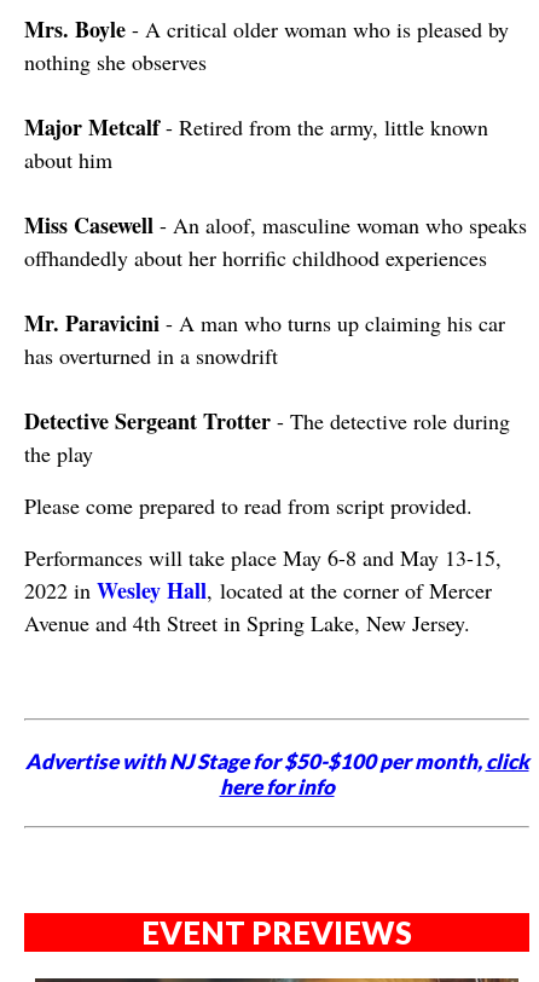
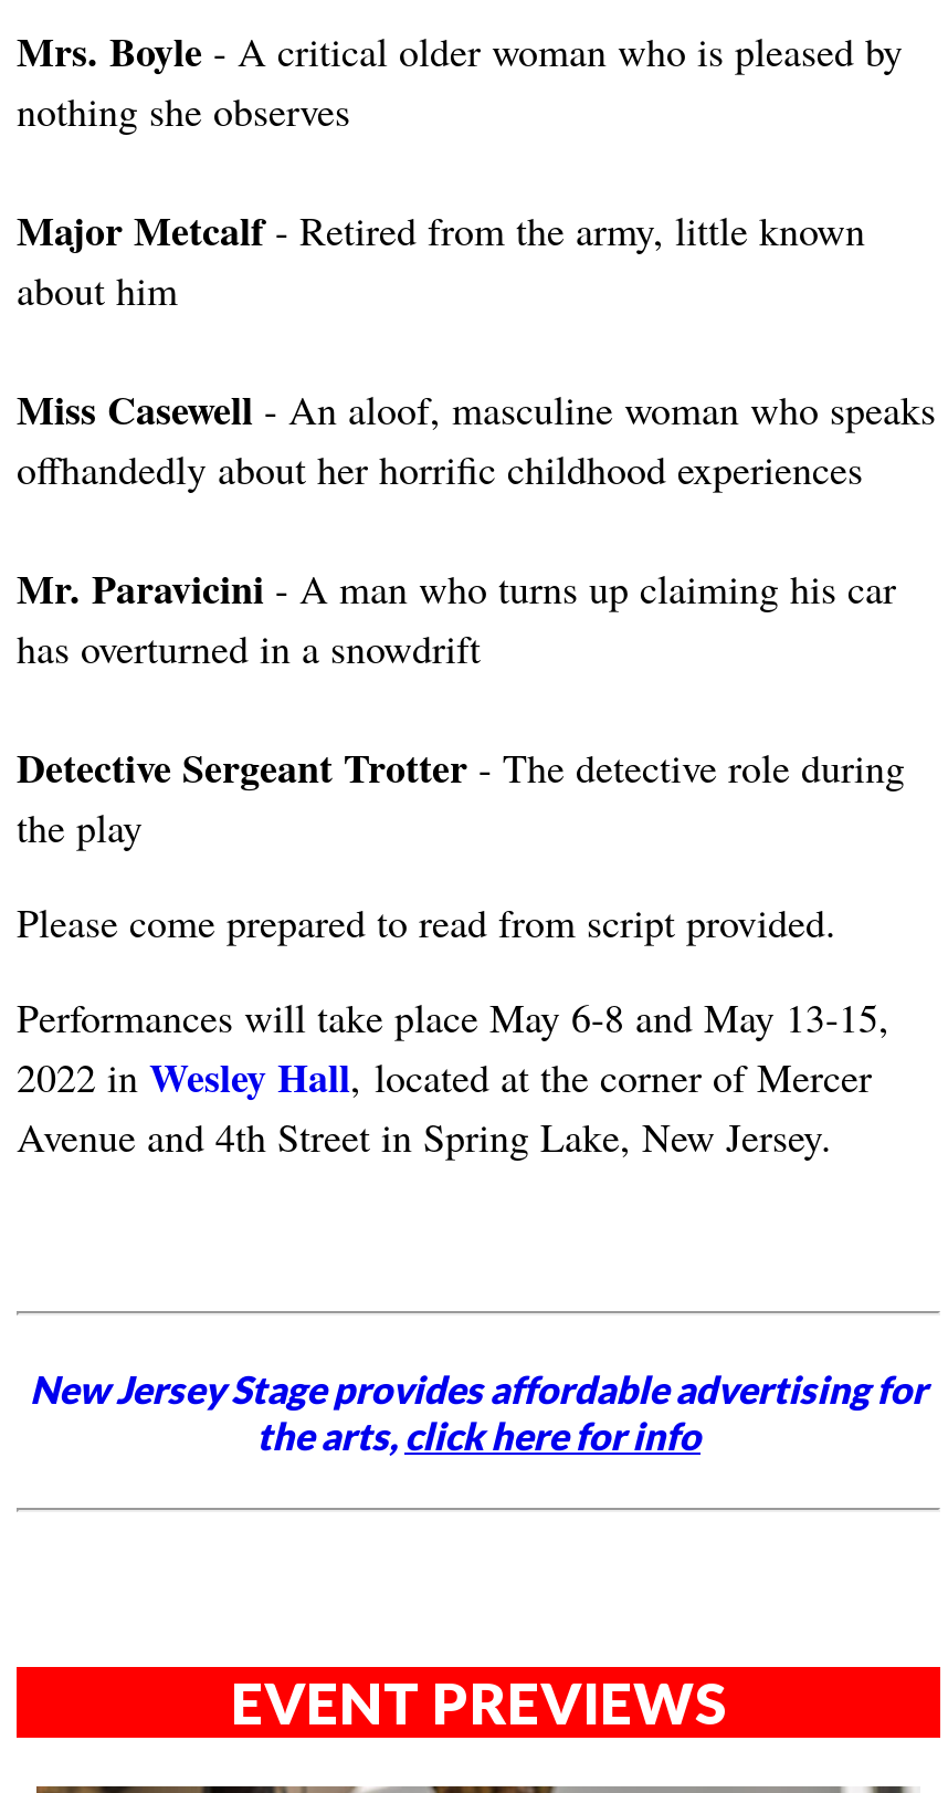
- Advertise with NJ Stage for $50-$100 per month, click
- here for info
+ New Jersey Stage provides affordable advertising for
+ the arts, click here for info
